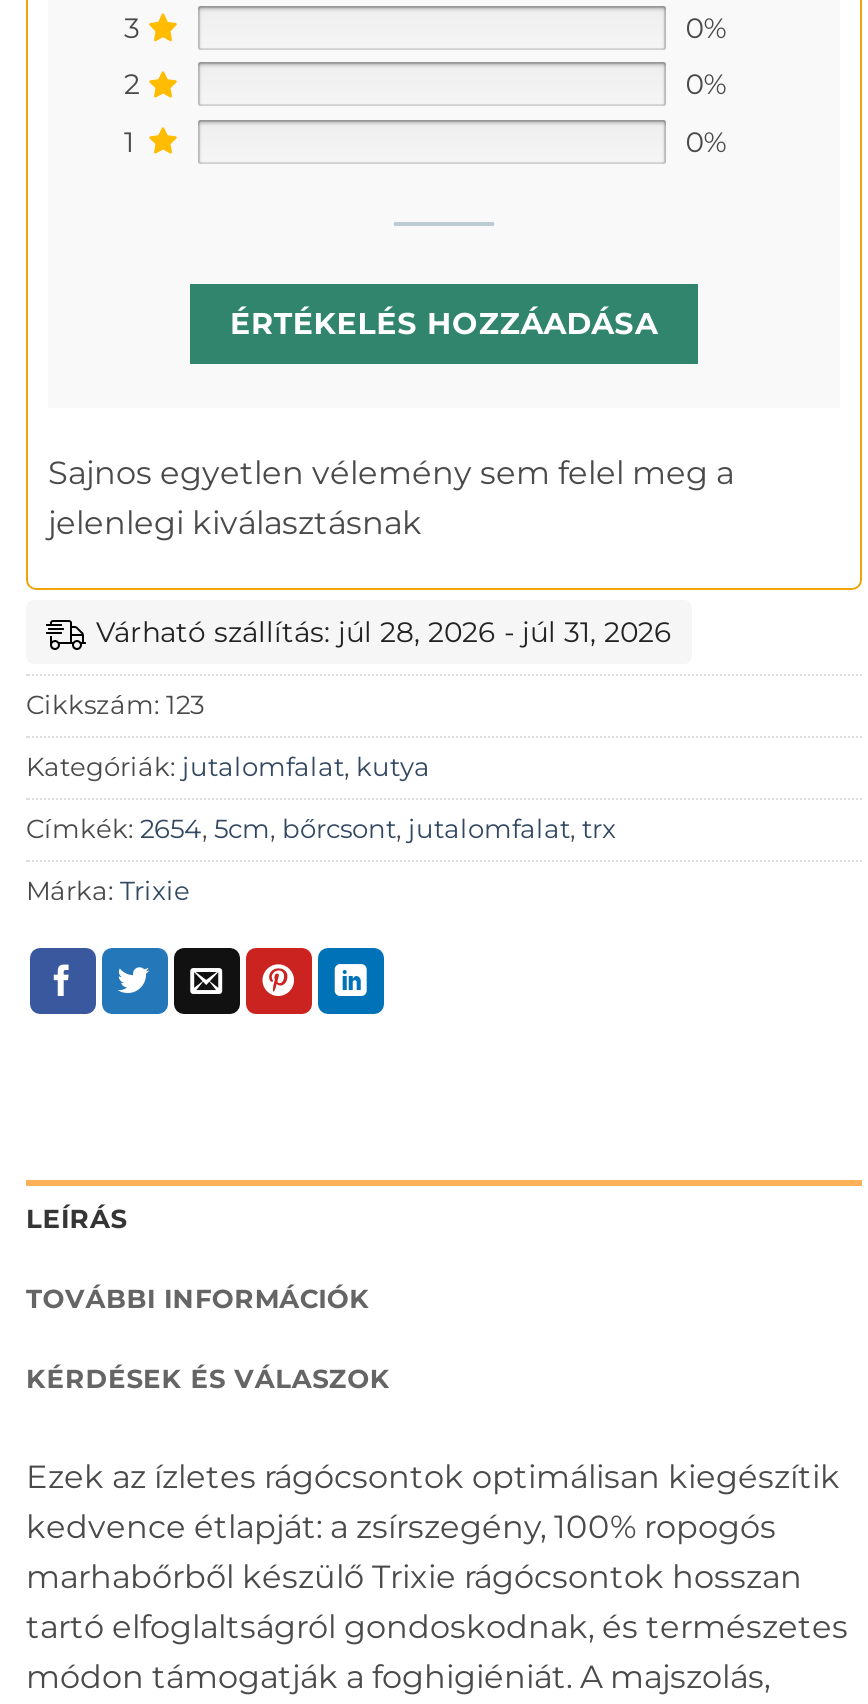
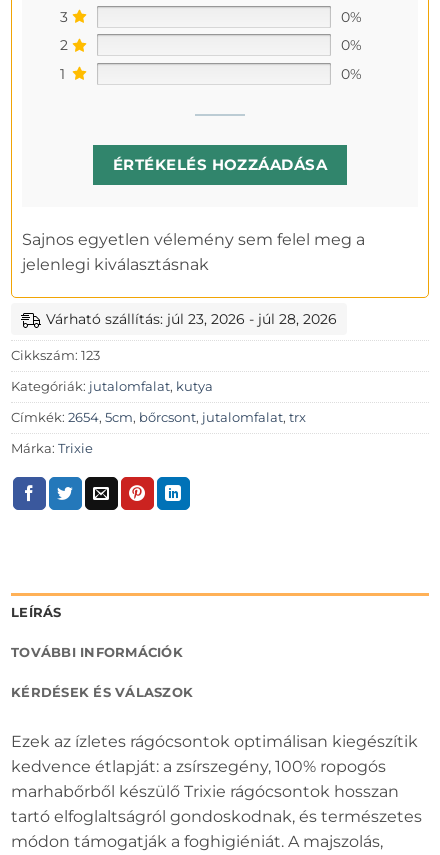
- Várható szállítás: júl 28, 2026 - júl 31, 2026
+ Várható szállítás: júl 23, 2026 - júl 28, 2026
